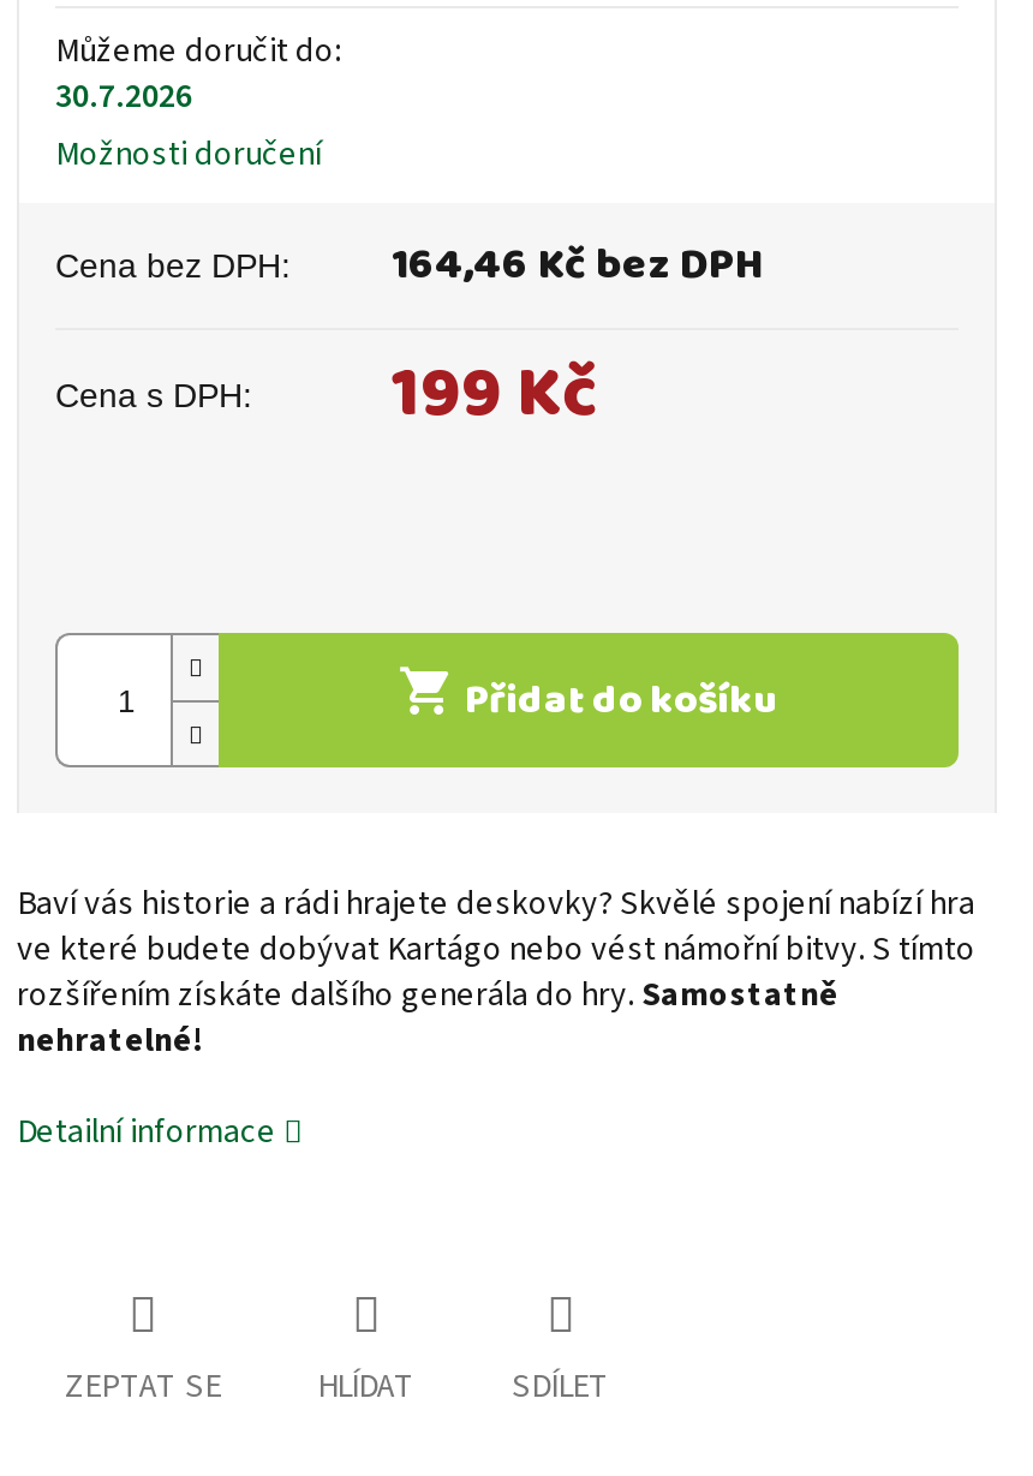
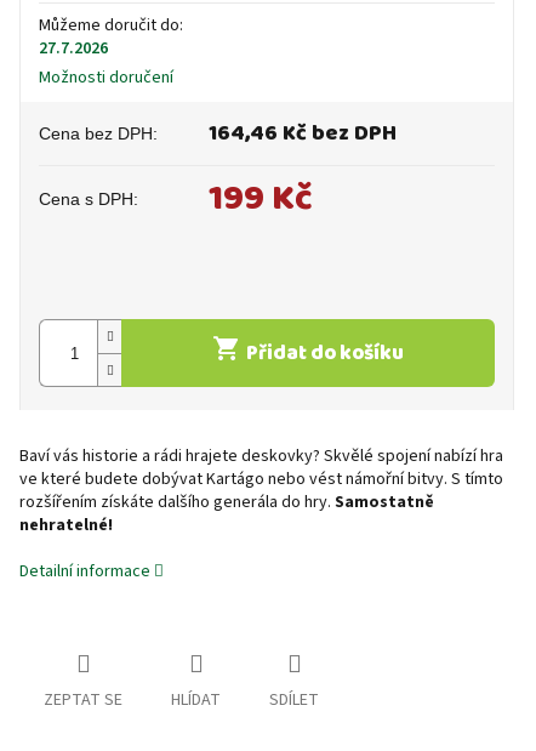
- 30.7.2026
+ 27.7.2026
